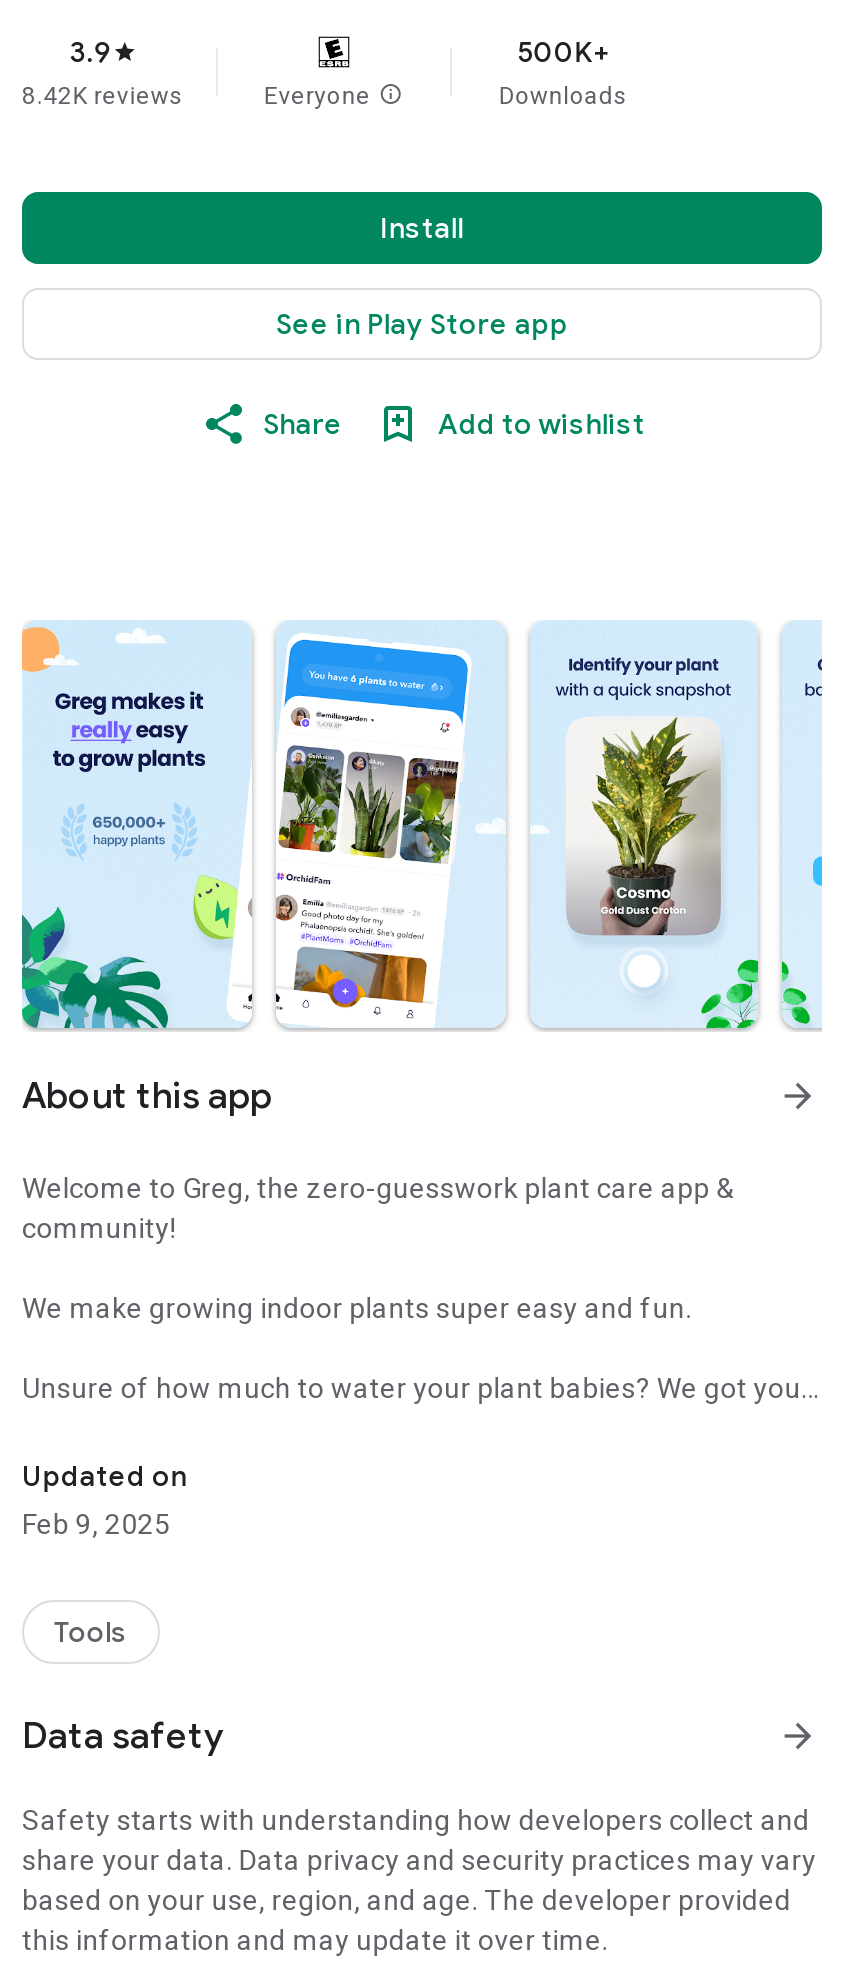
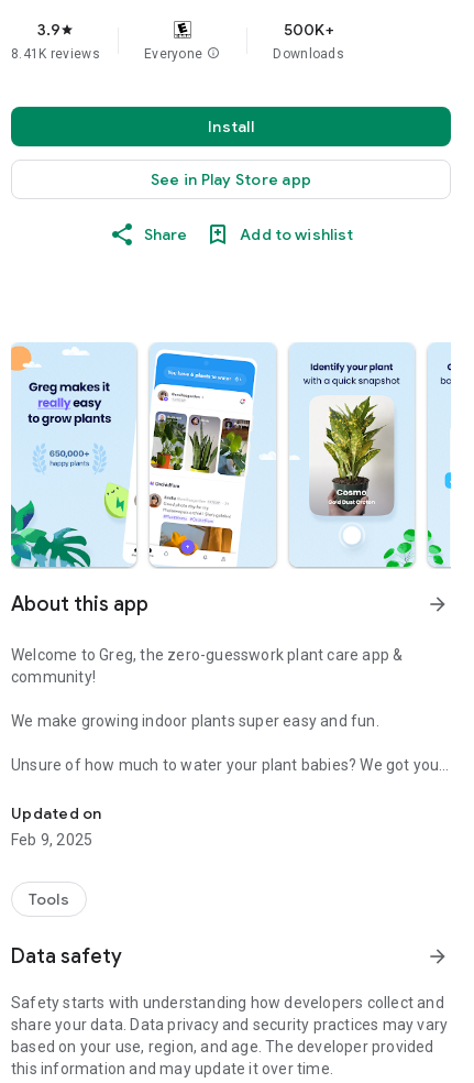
- 8.42K reviews
+ 8.41K reviews
